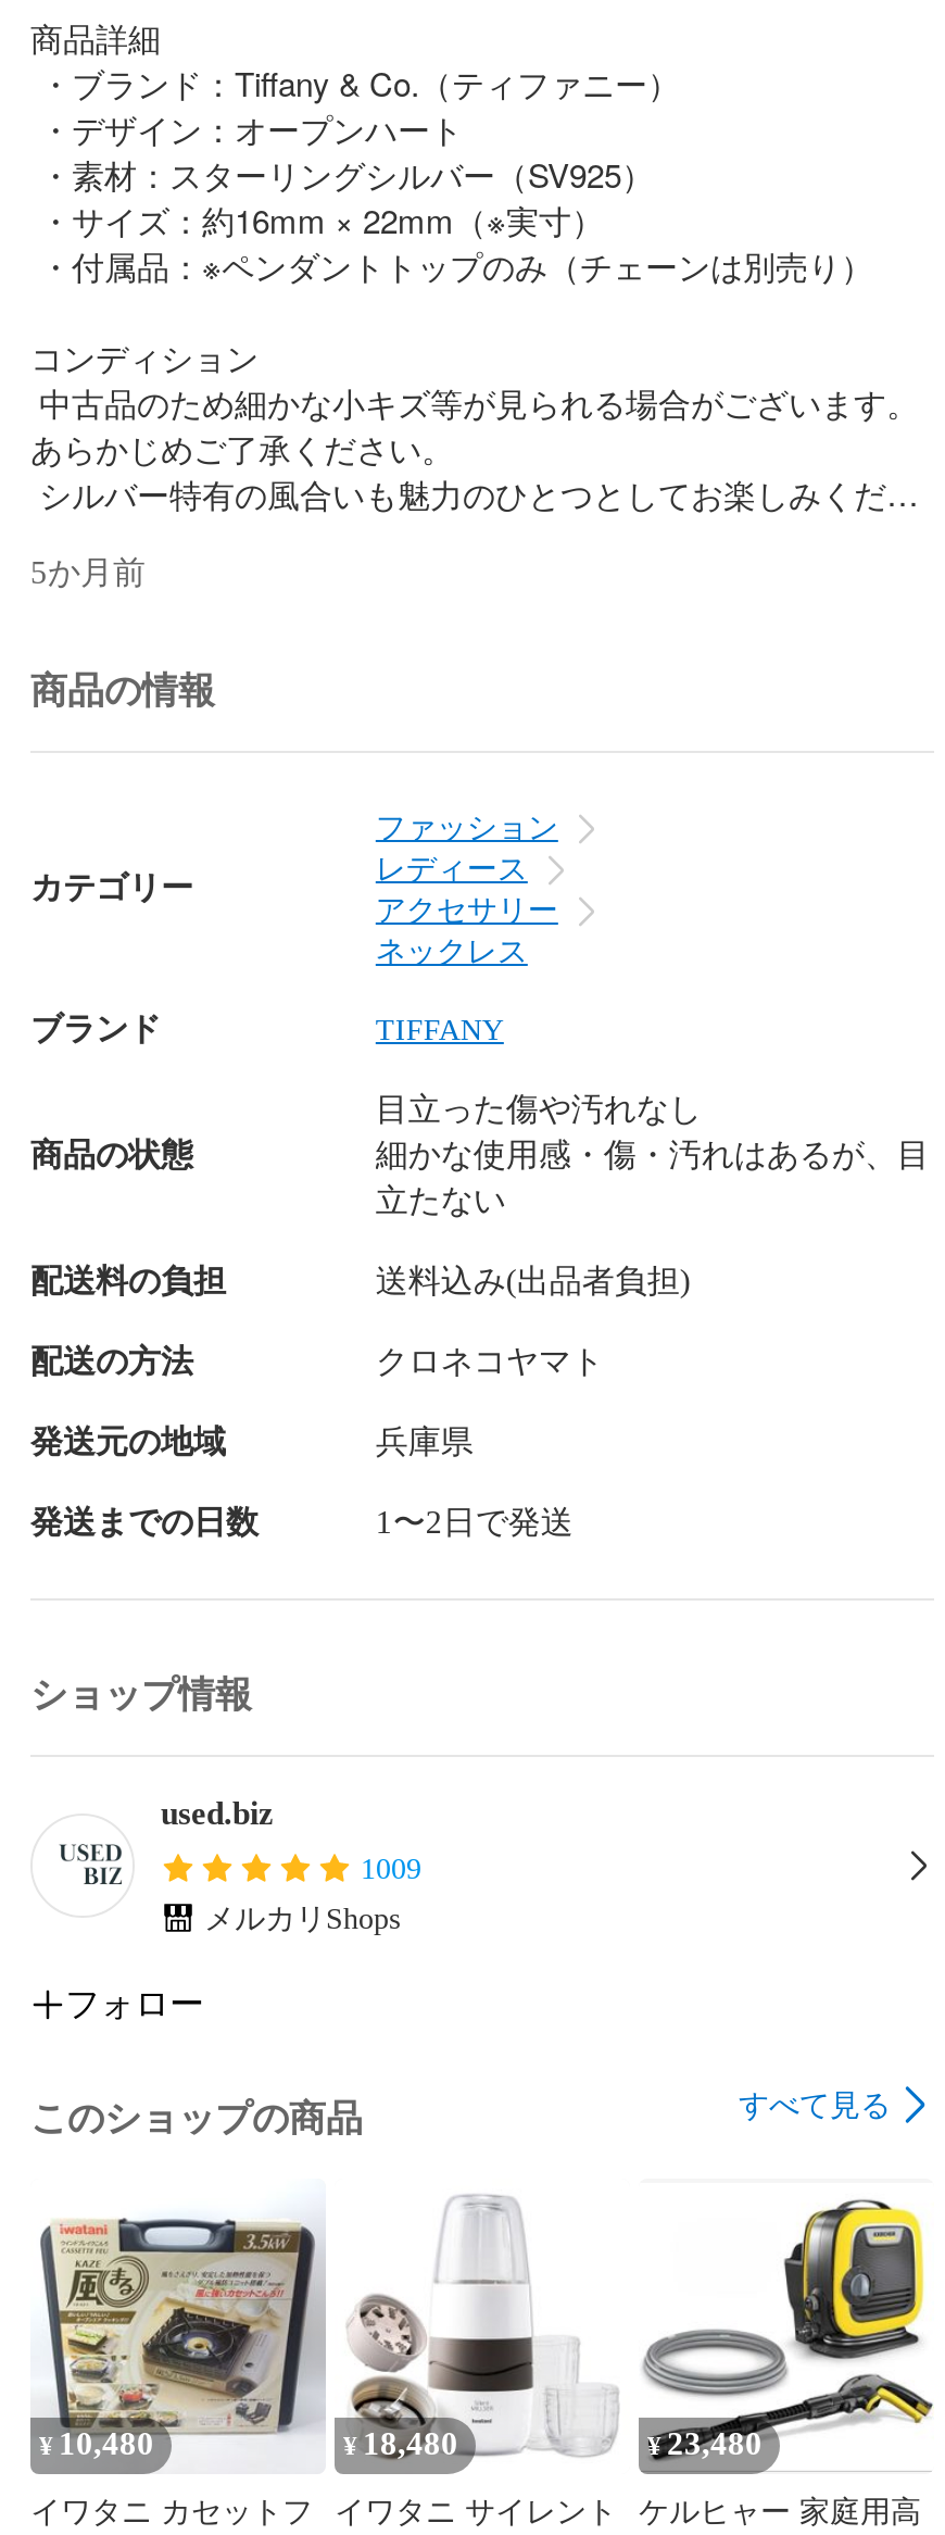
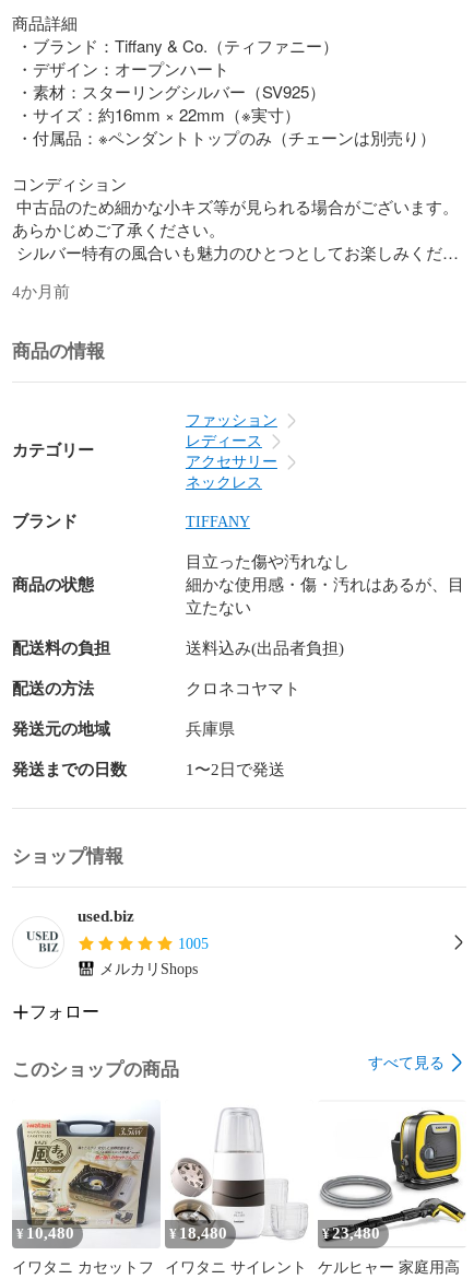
- 5か月前
+ 4か月前

- 1009
+ 1005
